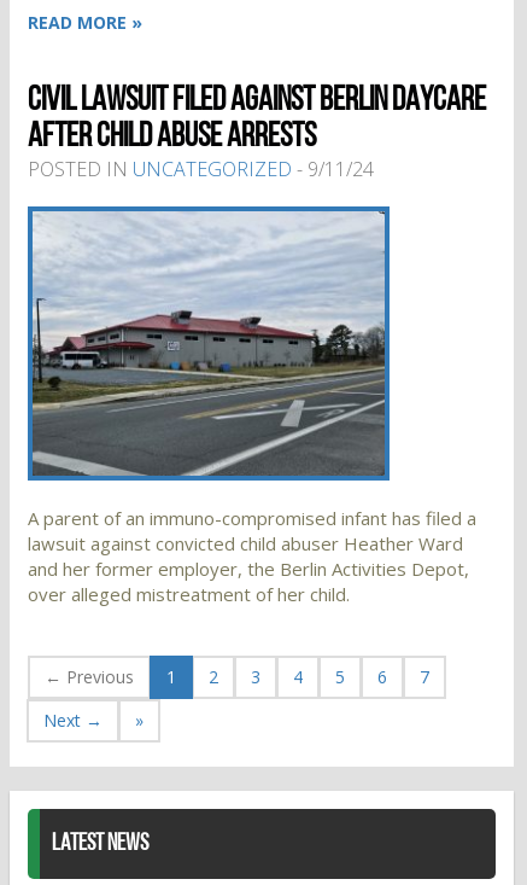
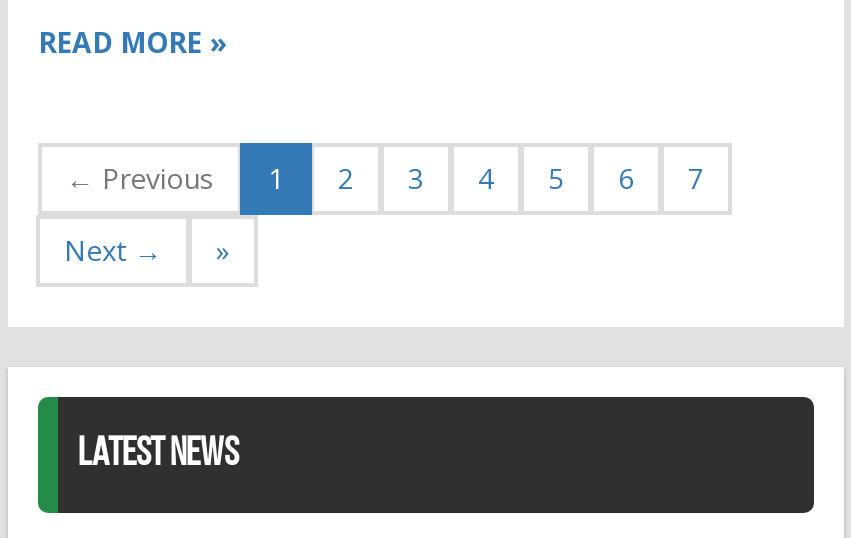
- CIVIL LAWSUIT FILED AGAINST BERLIN DAYCARE
- AFTER CHILD ABUSE ARRESTS
- POSTED IN UNCATEGORIZED - 9/11/24

- [image]
- A parent of an immuno-compromised infant has filed a
- lawsuit against convicted child abuser Heather Ward
- and her former employer, the Berlin Activities Depot,
- over alleged mistreatment of her child.
